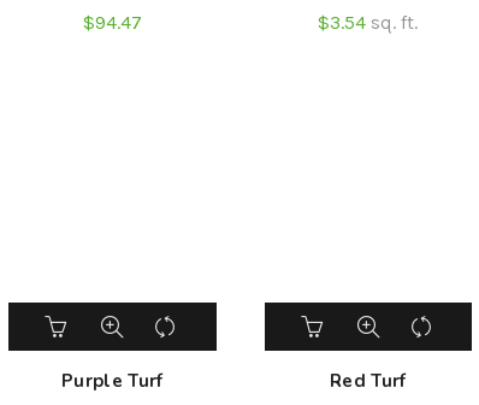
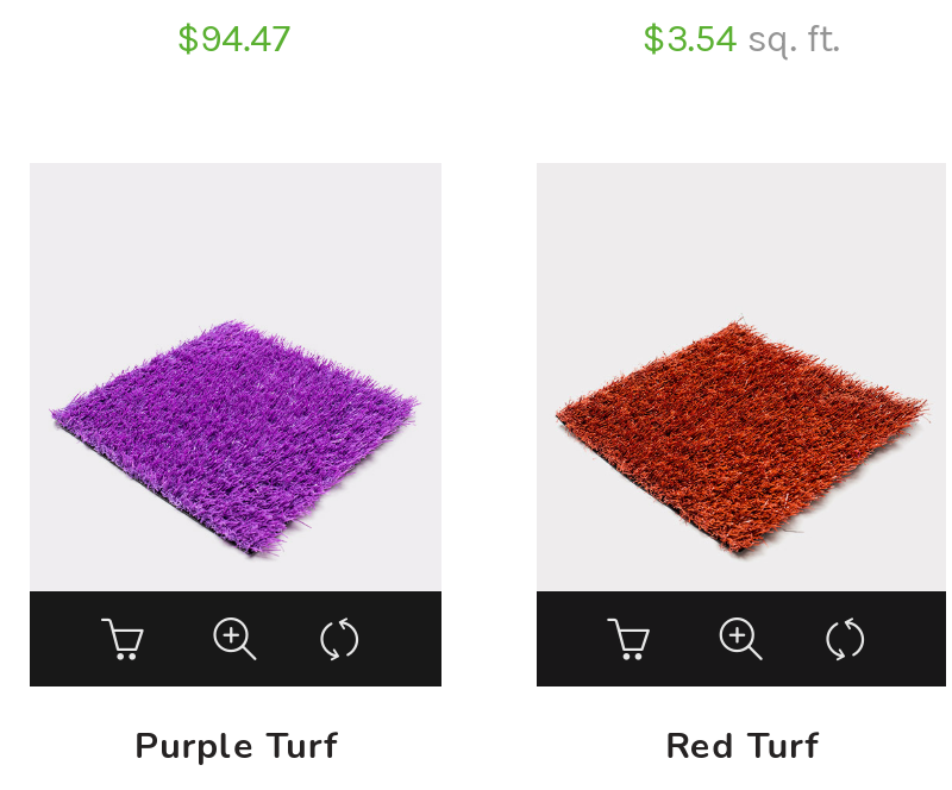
+ [image]

+ [image]
